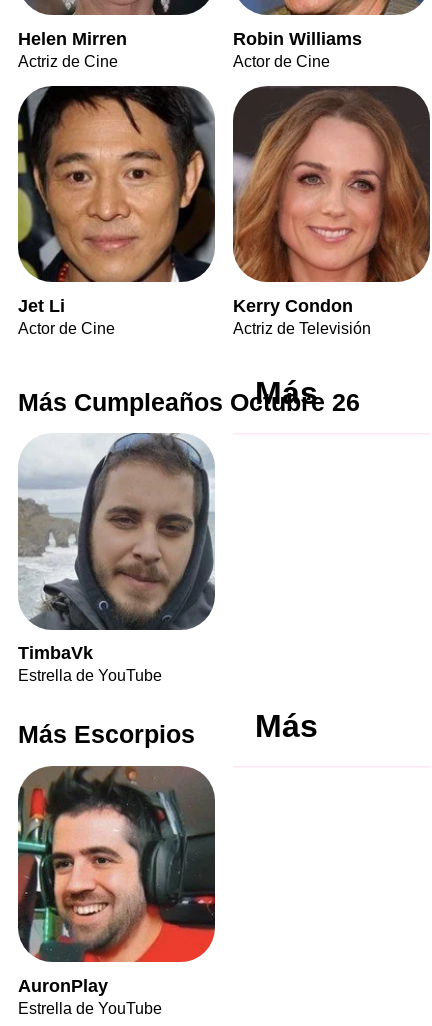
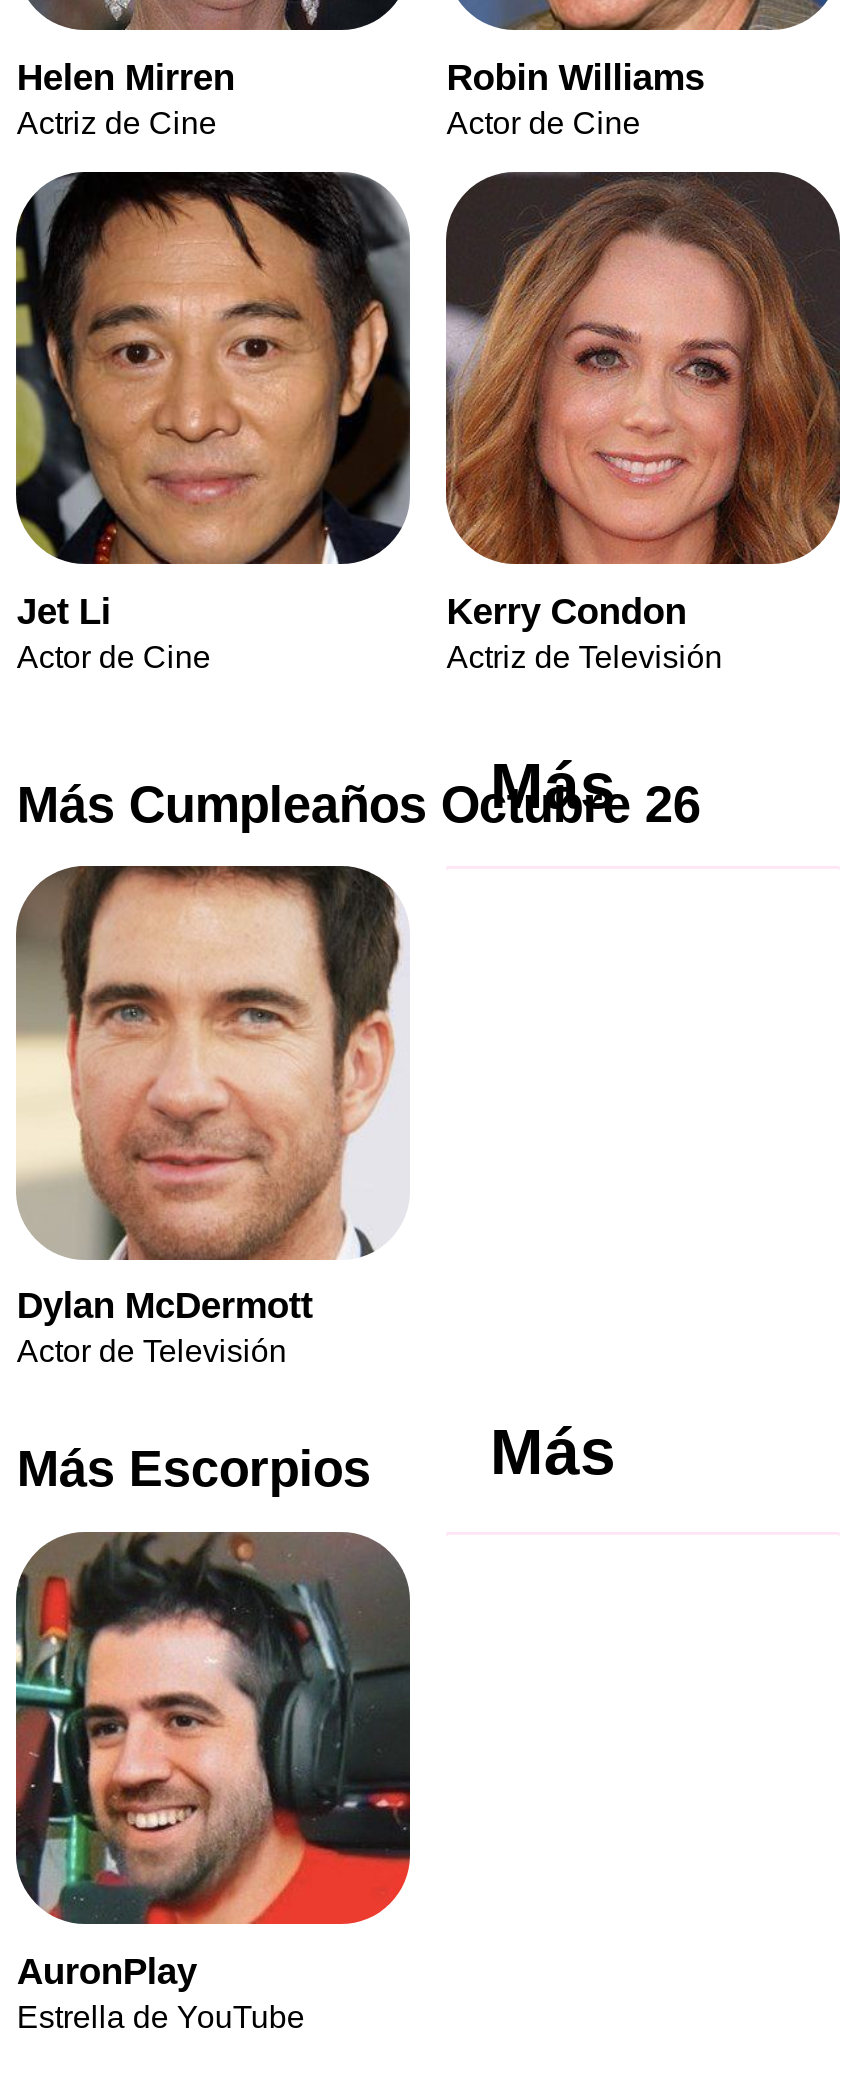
- [image]
- TimbaVk
- Estrella de YouTube
+ [image]
+ Dylan McDermott
+ Actor de Televisión
